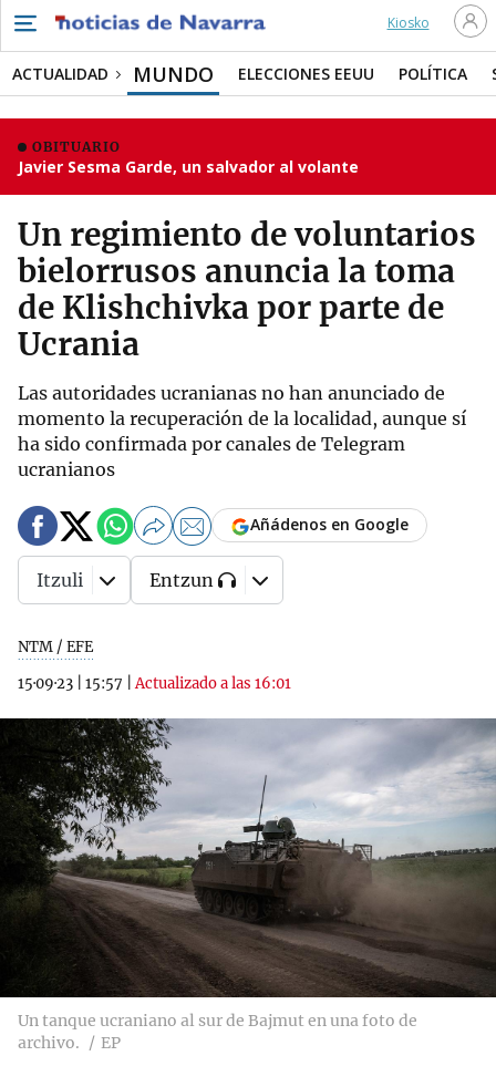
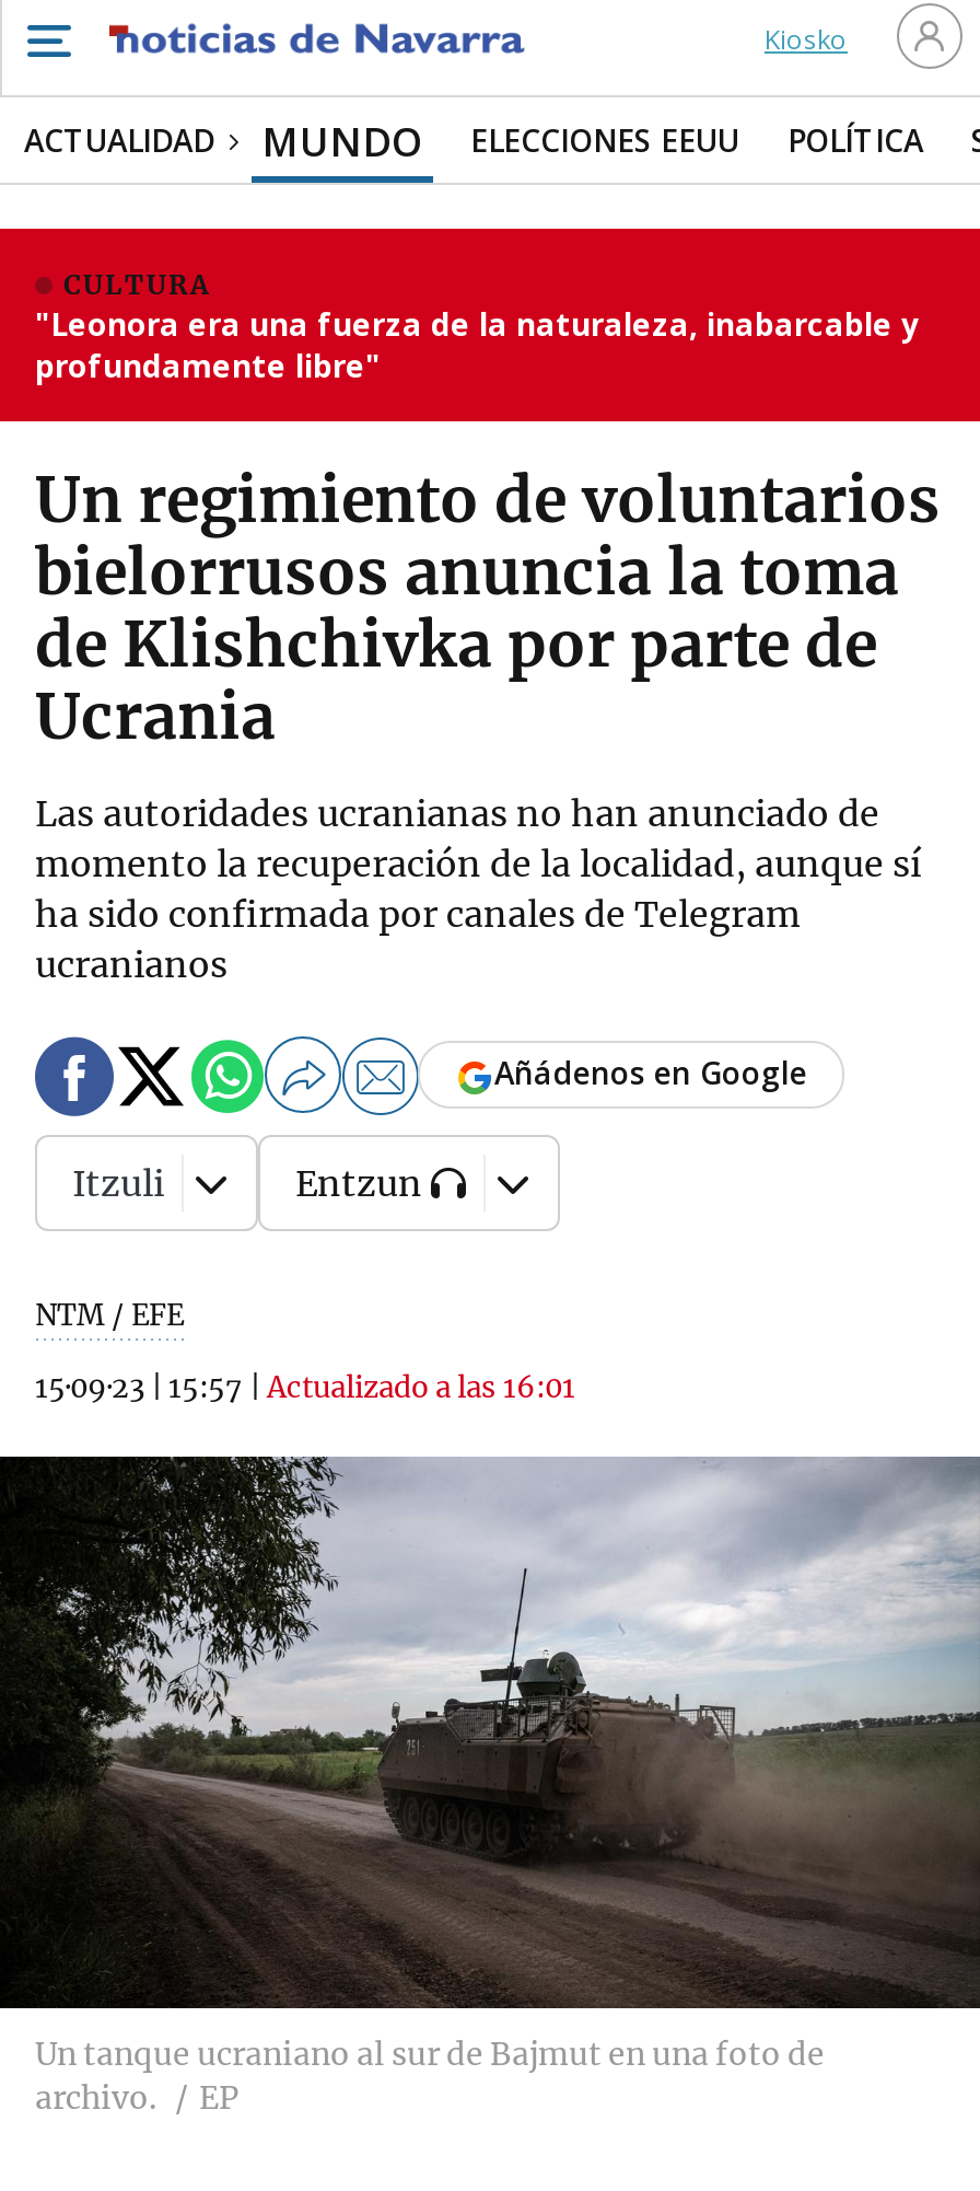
- OBITUARIO
- Javier Sesma Garde, un salvador al volante
+ CULTURA
+ "Leonora era una fuerza de la naturaleza, inabarcable y
+ profundamente libre"
